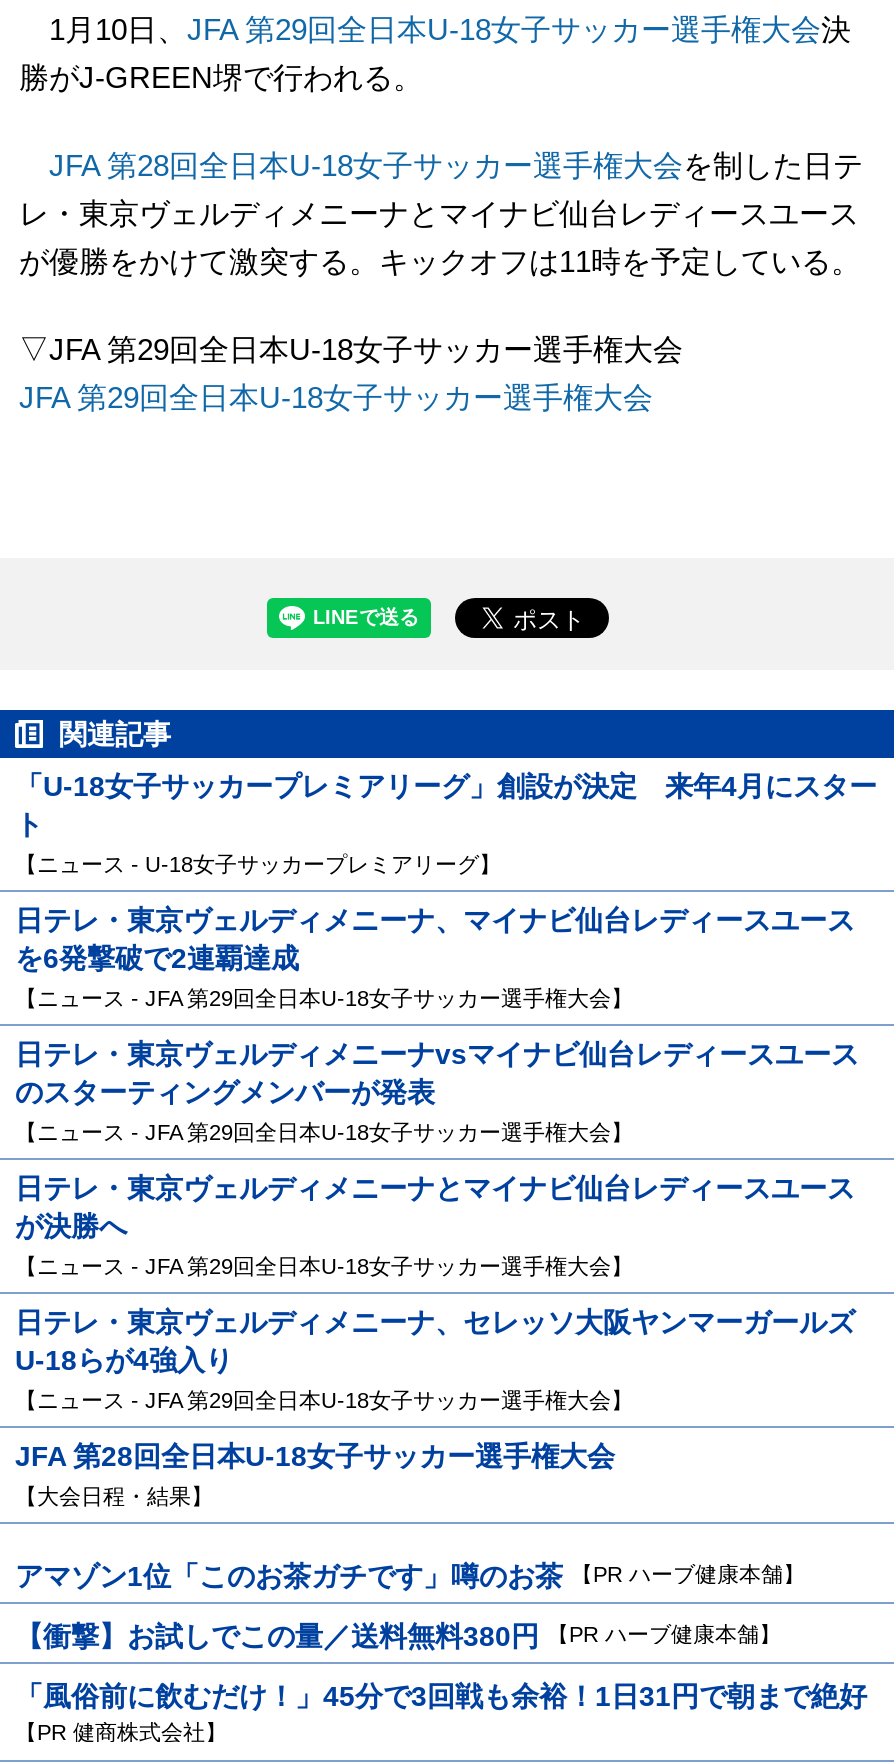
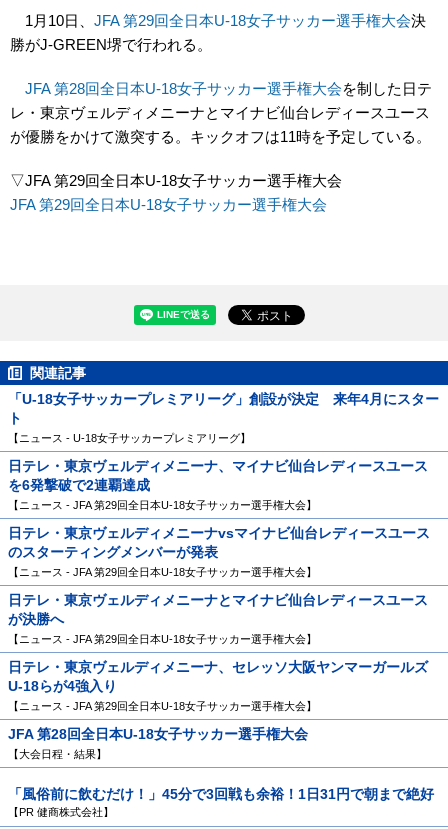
- アマゾン1位「このお茶ガチです」噂のお茶 【PR ハーブ健康本舗】
- 【衝撃】お試しでこの量／送料無料380円 【PR ハーブ健康本舗】
